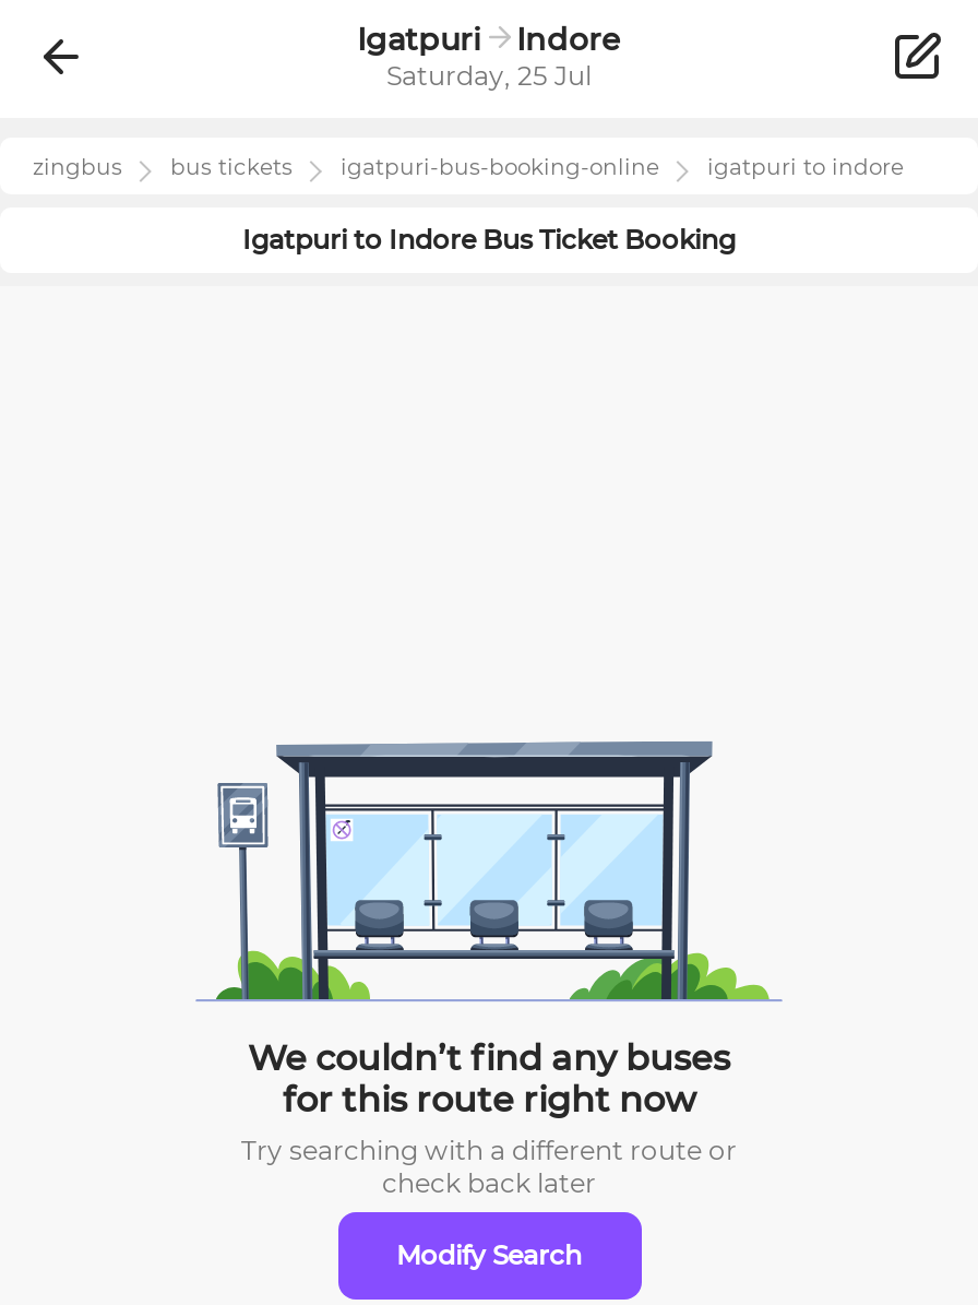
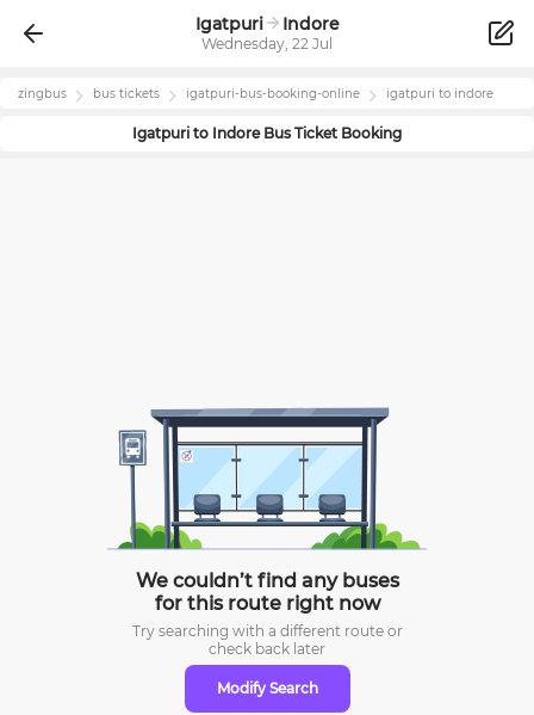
- Saturday, 25 Jul
+ Wednesday, 22 Jul
